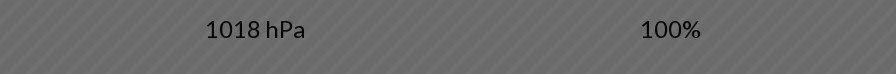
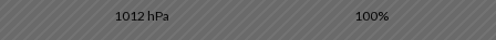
- 1018 hPa
+ 1012 hPa
